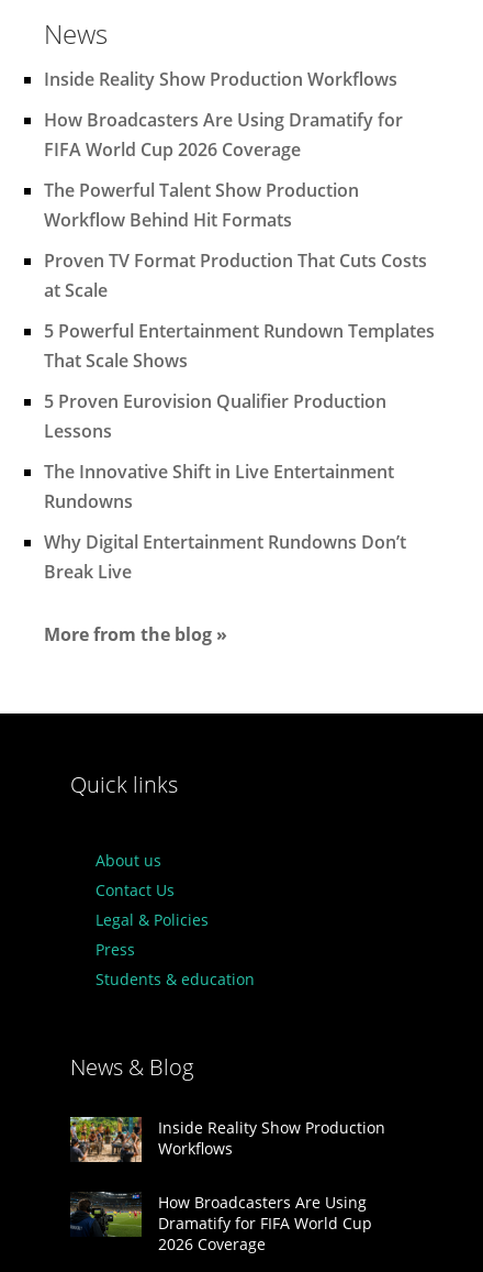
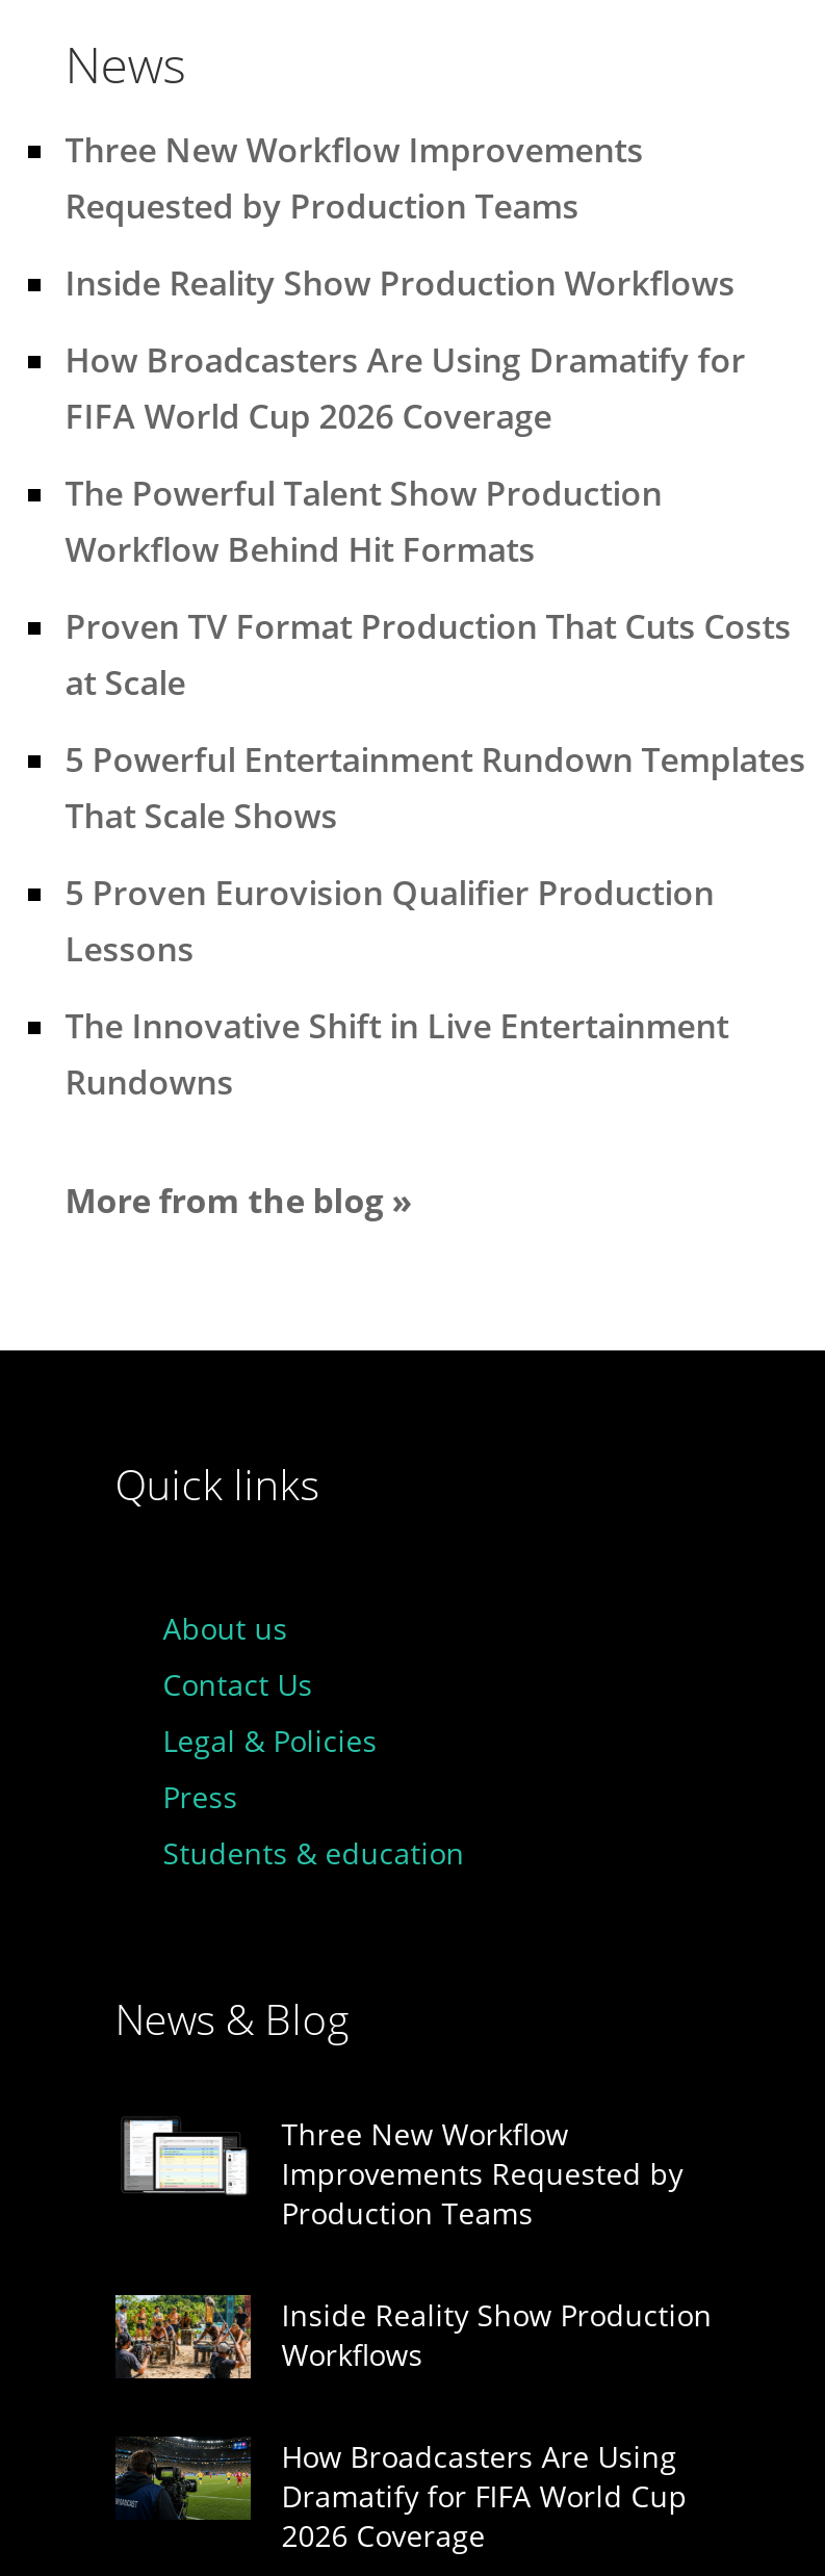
+ Three New Workflow Improvements
+ Requested by Production Teams

- Why Digital Entertainment Rundowns Don’t
- Break Live

+ [image]
+ Three New Workflow
+ Improvements Requested by
+ Production Teams
